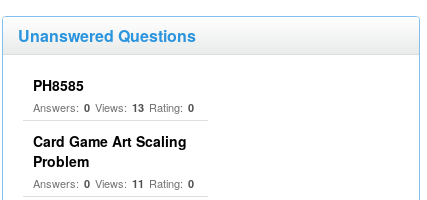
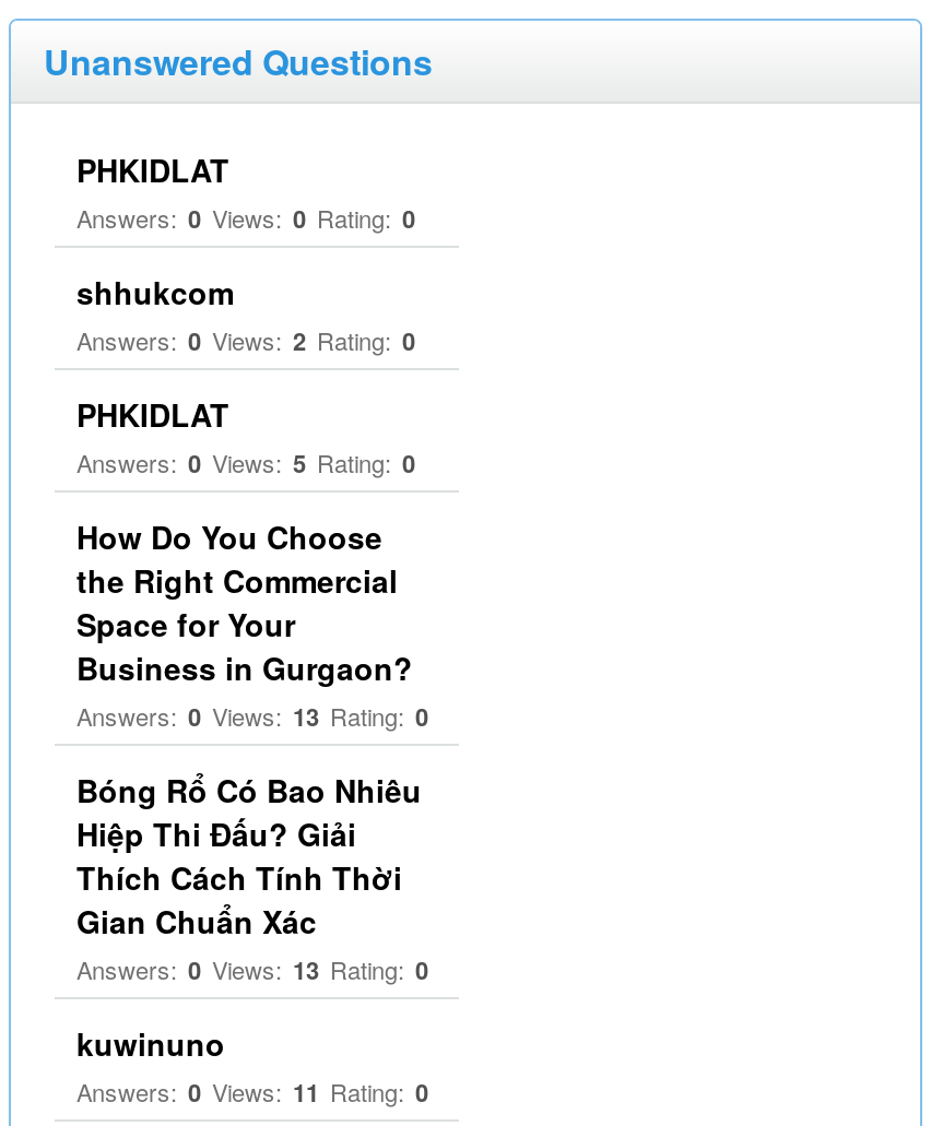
- PH8585
+ PHKIDLAT
+ Answers: 0 Views: 0 Rating: 0
+ shhukcom
+ Answers: 0 Views: 2 Rating: 0
+ PHKIDLAT
+ Answers: 0 Views: 5 Rating: 0
+ How Do You Choose
+ the Right Commercial
+ Space for Your
+ Business in Gurgaon?

- Card Game Art Scaling
- Problem
+ Bóng Rổ Có Bao Nhiêu
+ Hiệp Thi Đấu? Giải
+ Thích Cách Tính Thời
+ Gian Chuẩn Xác
+ Answers: 0 Views: 13 Rating: 0
+ kuwinuno
